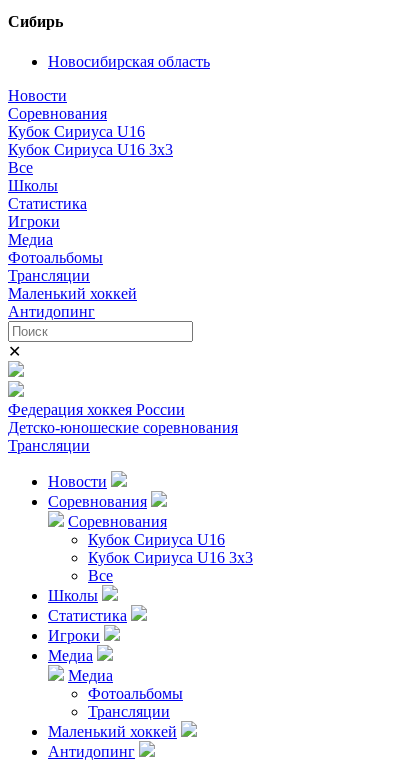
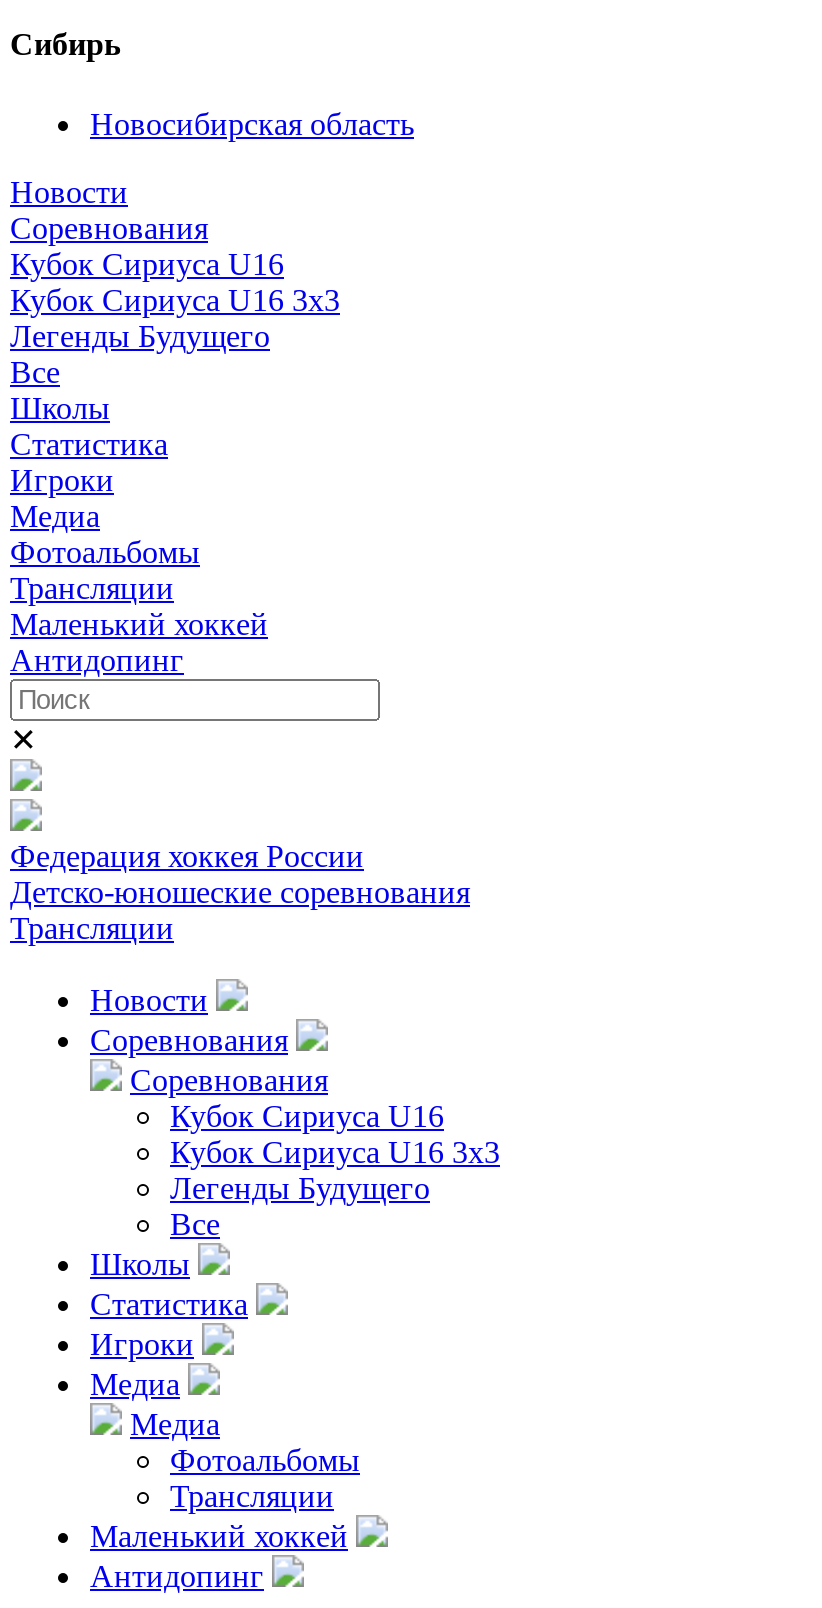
+ Легенды Будущего

+ Легенды Будущего
